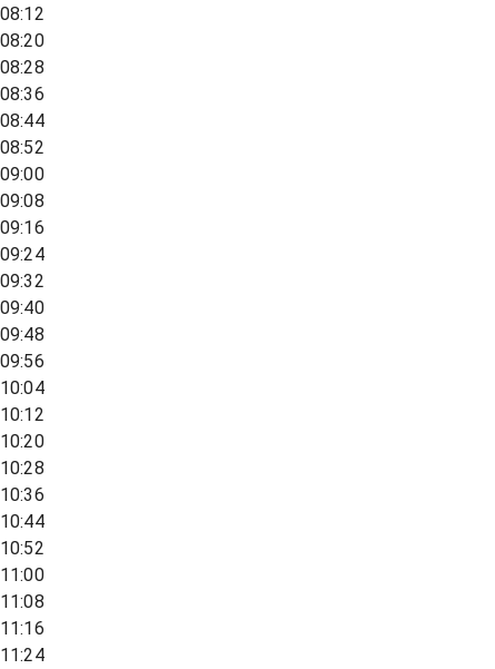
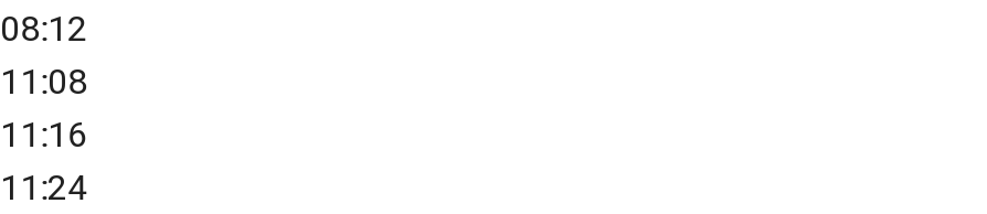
- 08:20
- 08:28
- 08:36
- 08:44
- 08:52
- 09:00
- 09:08
- 09:16
- 09:24
- 09:32
- 09:40
- 09:48
- 09:56
- 10:04
- 10:12
- 10:20
- 10:28
- 10:36
- 10:44
- 10:52
- 11:00
